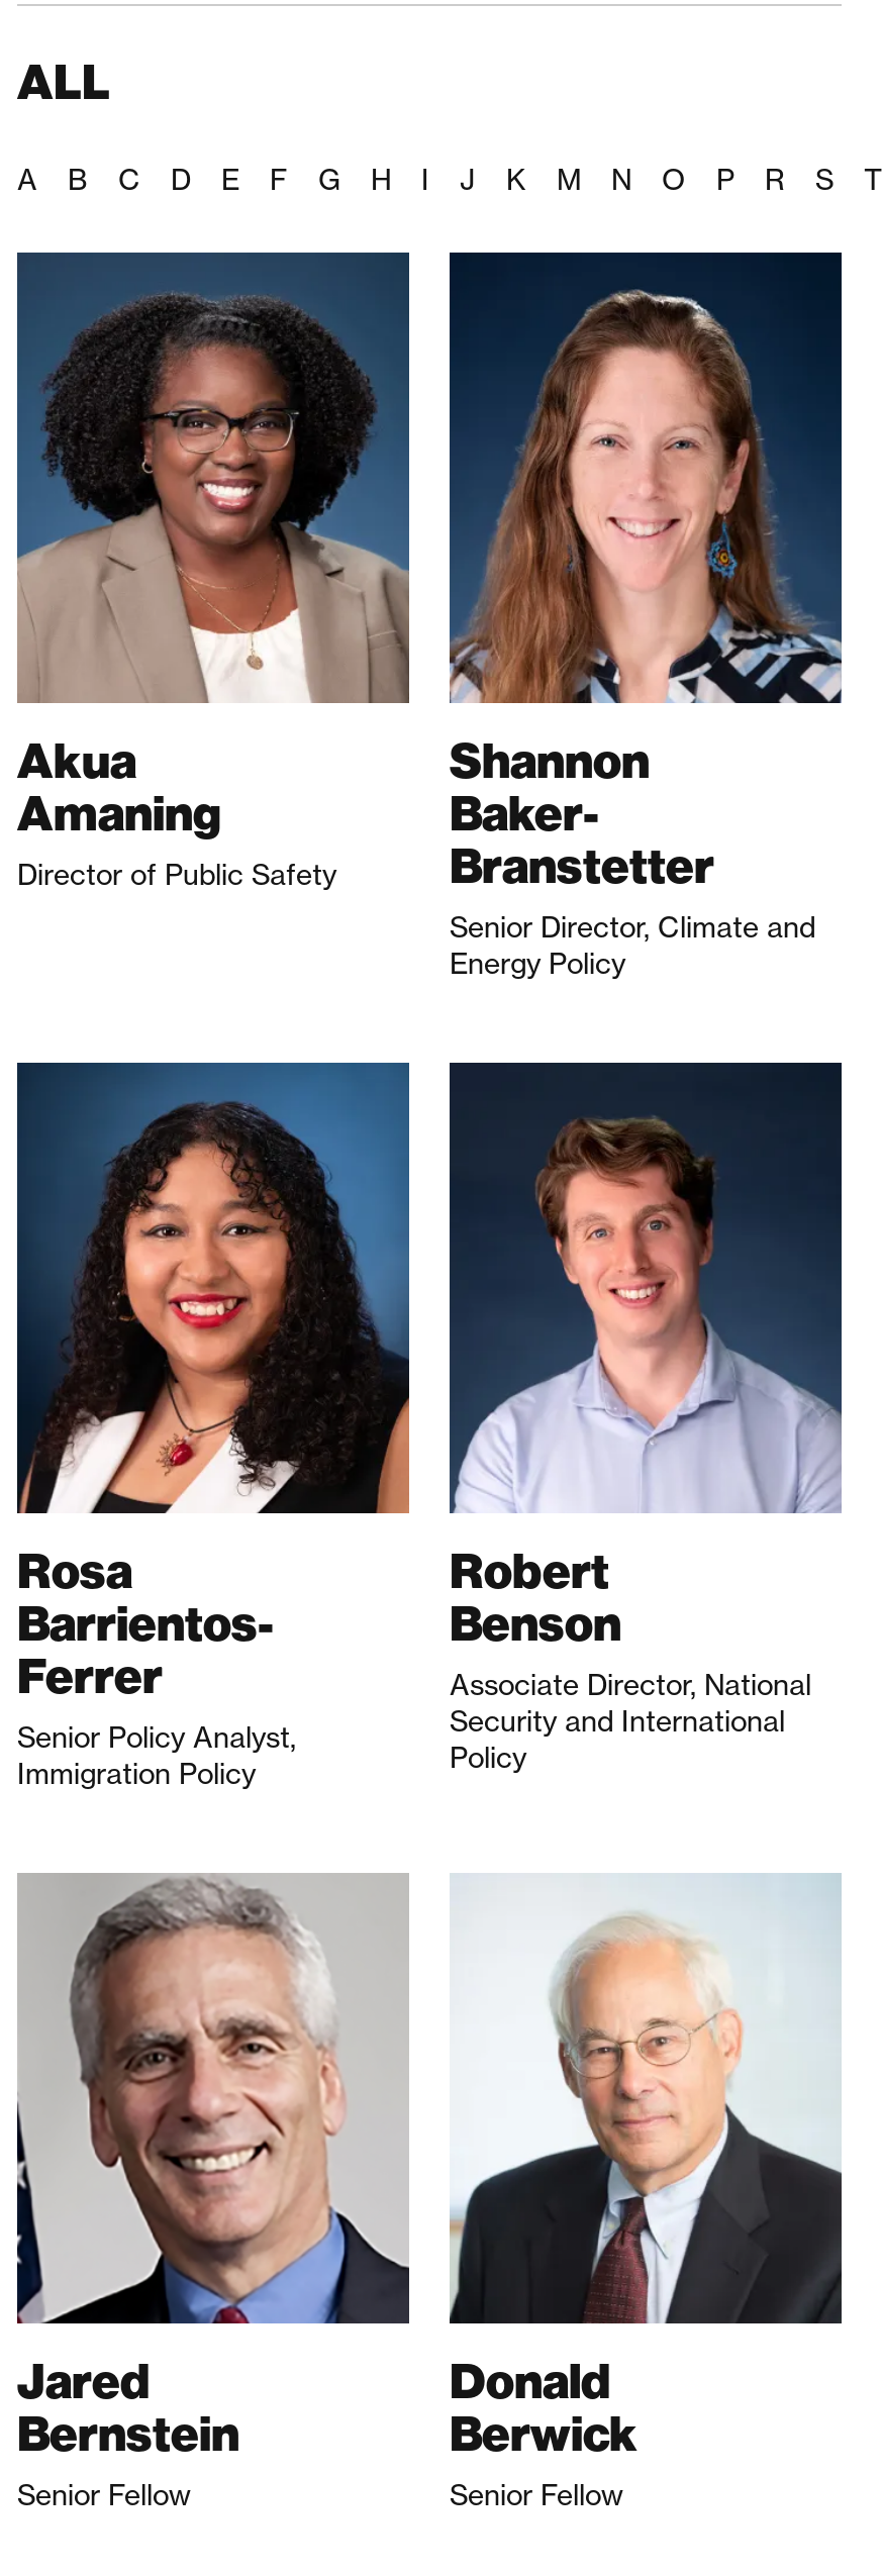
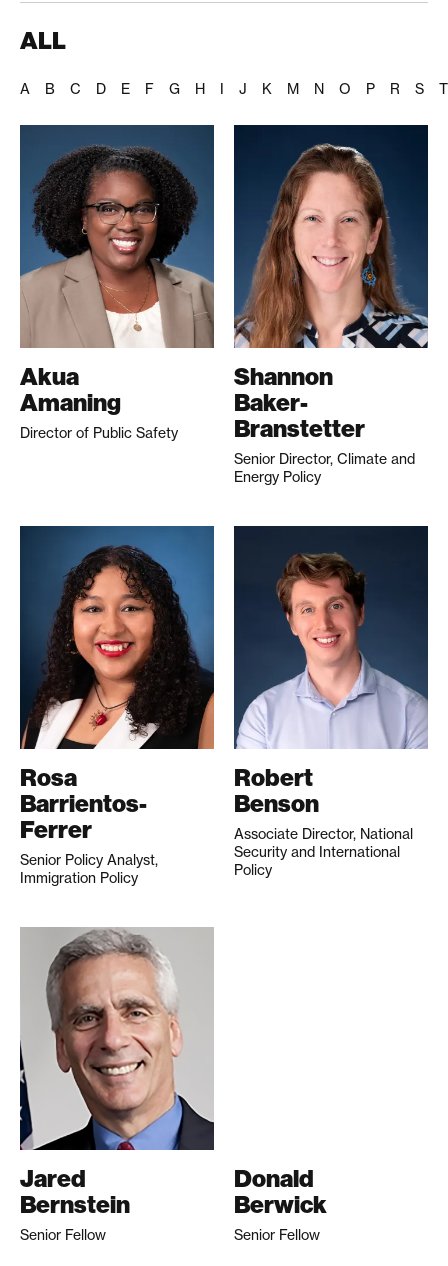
- [image]
